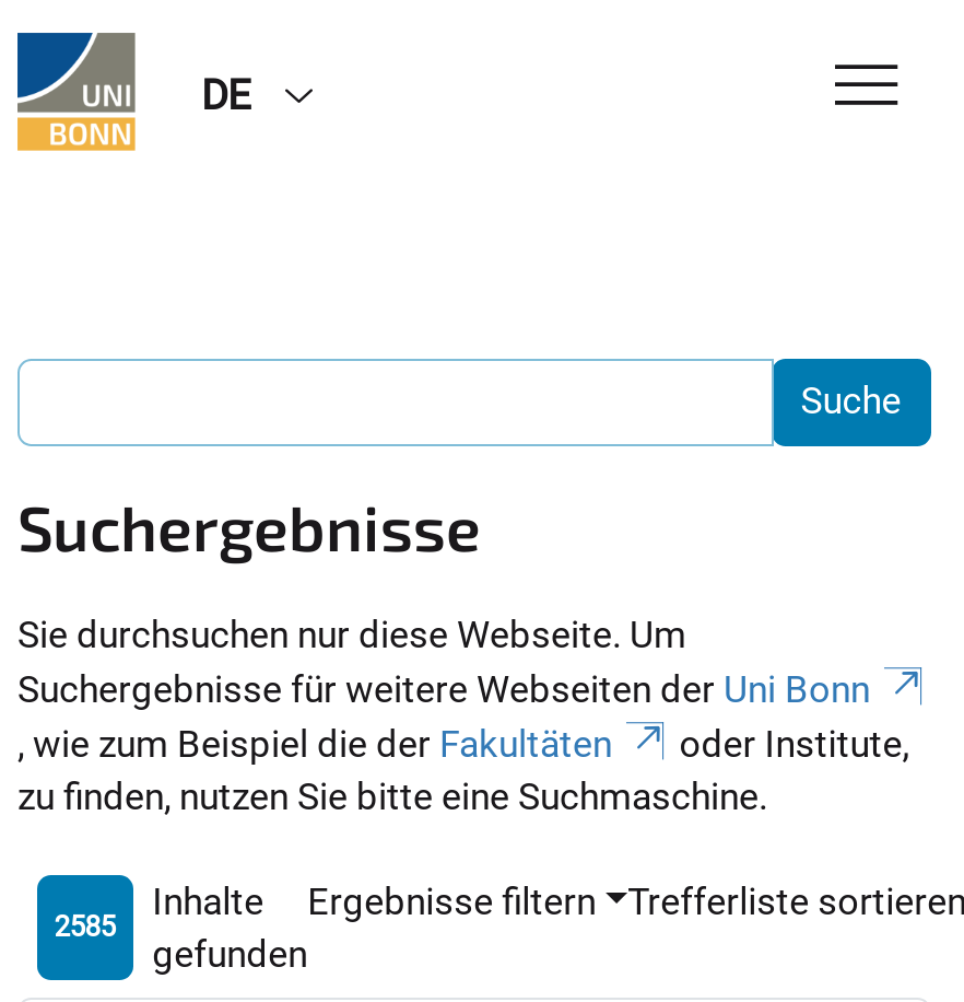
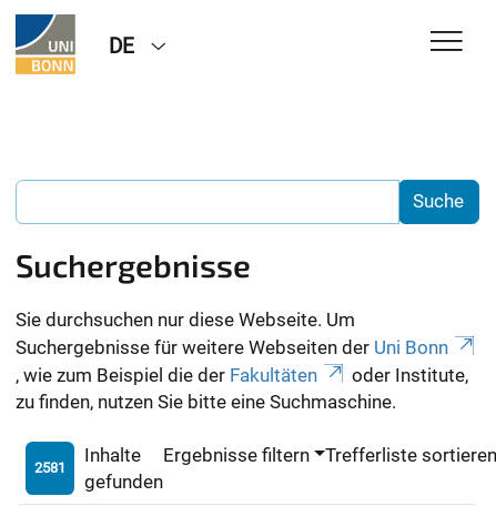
- 2585
+ 2581
